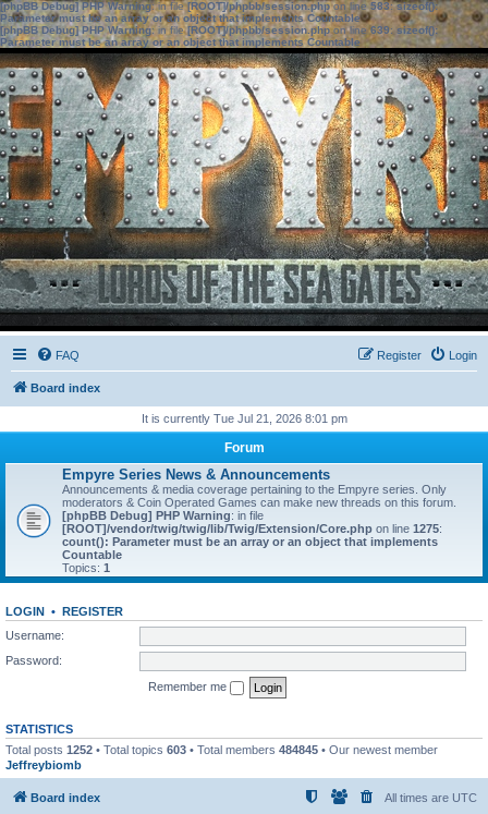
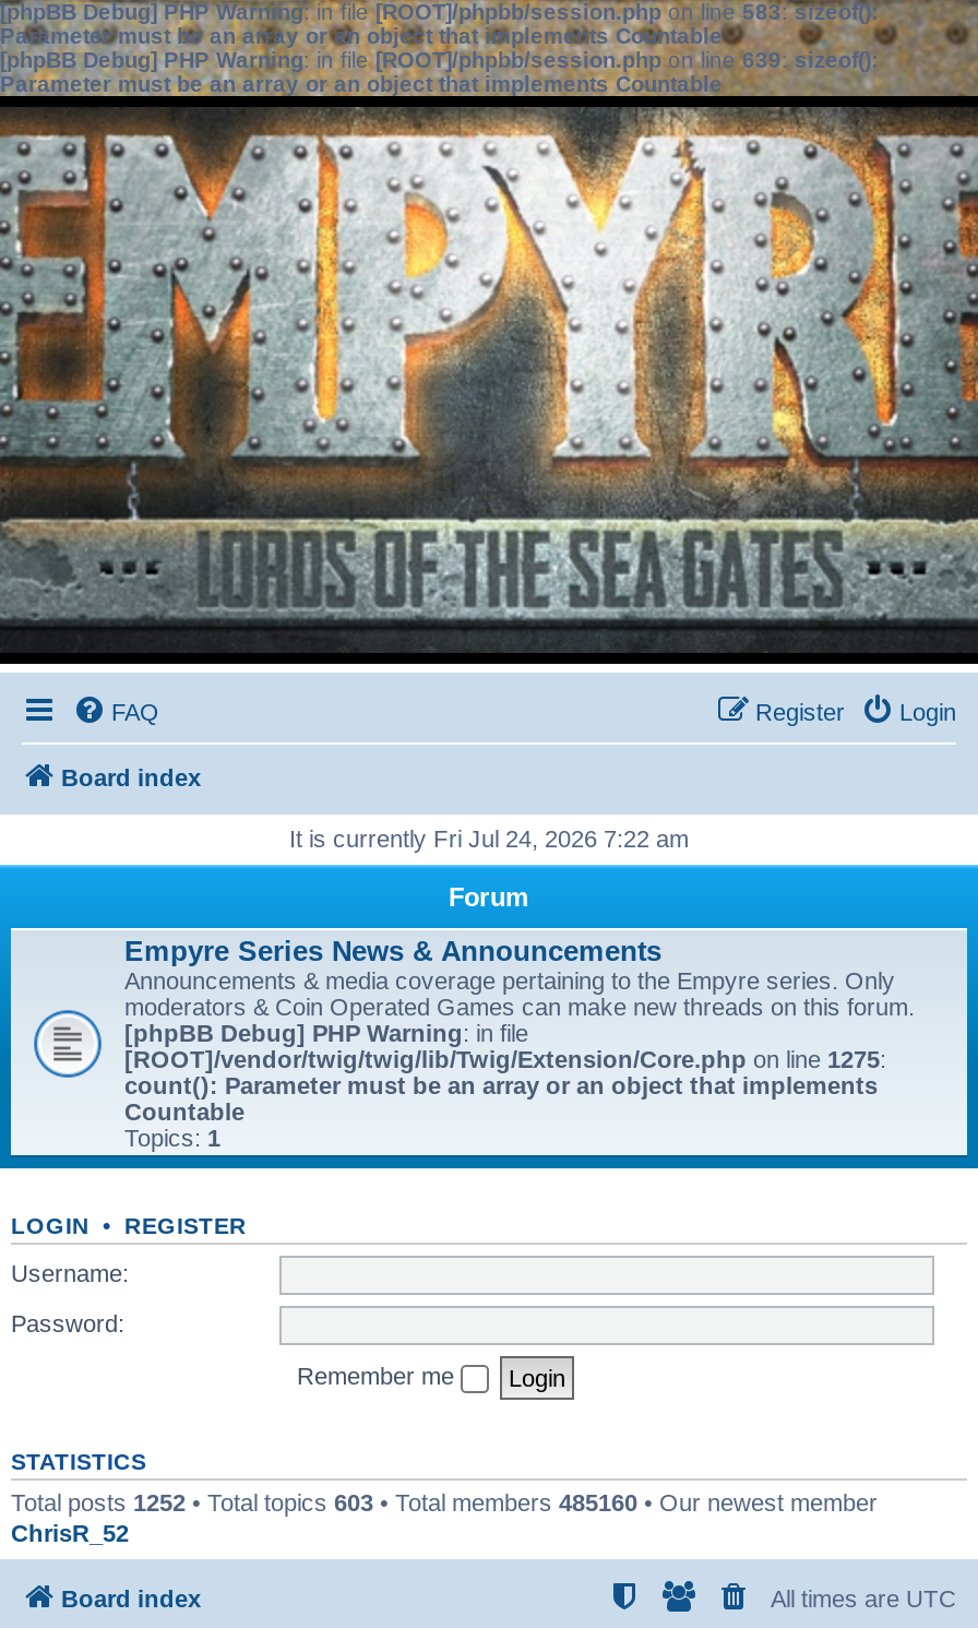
- It is currently Tue Jul 21, 2026 8:01 pm
+ It is currently Fri Jul 24, 2026 7:22 am

- Total posts 1252 • Total topics 603 • Total members 484845 • Our newest member
- Jeffreybiomb
+ Total posts 1252 • Total topics 603 • Total members 485160 • Our newest member
+ ChrisR_52
